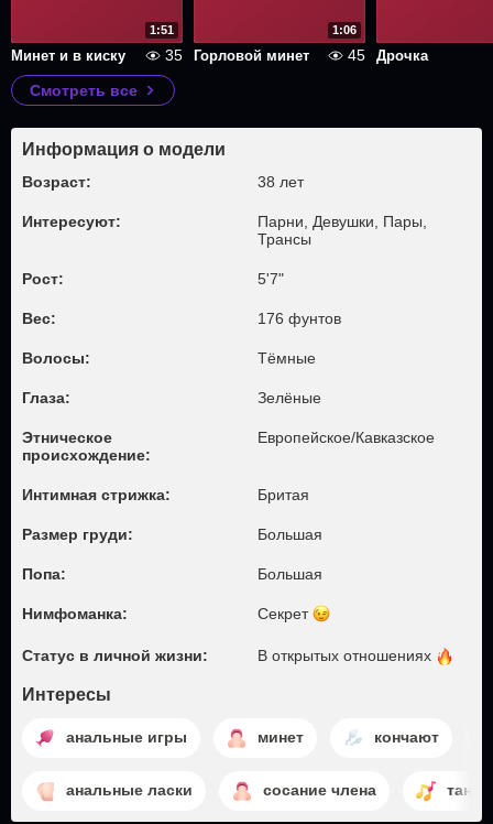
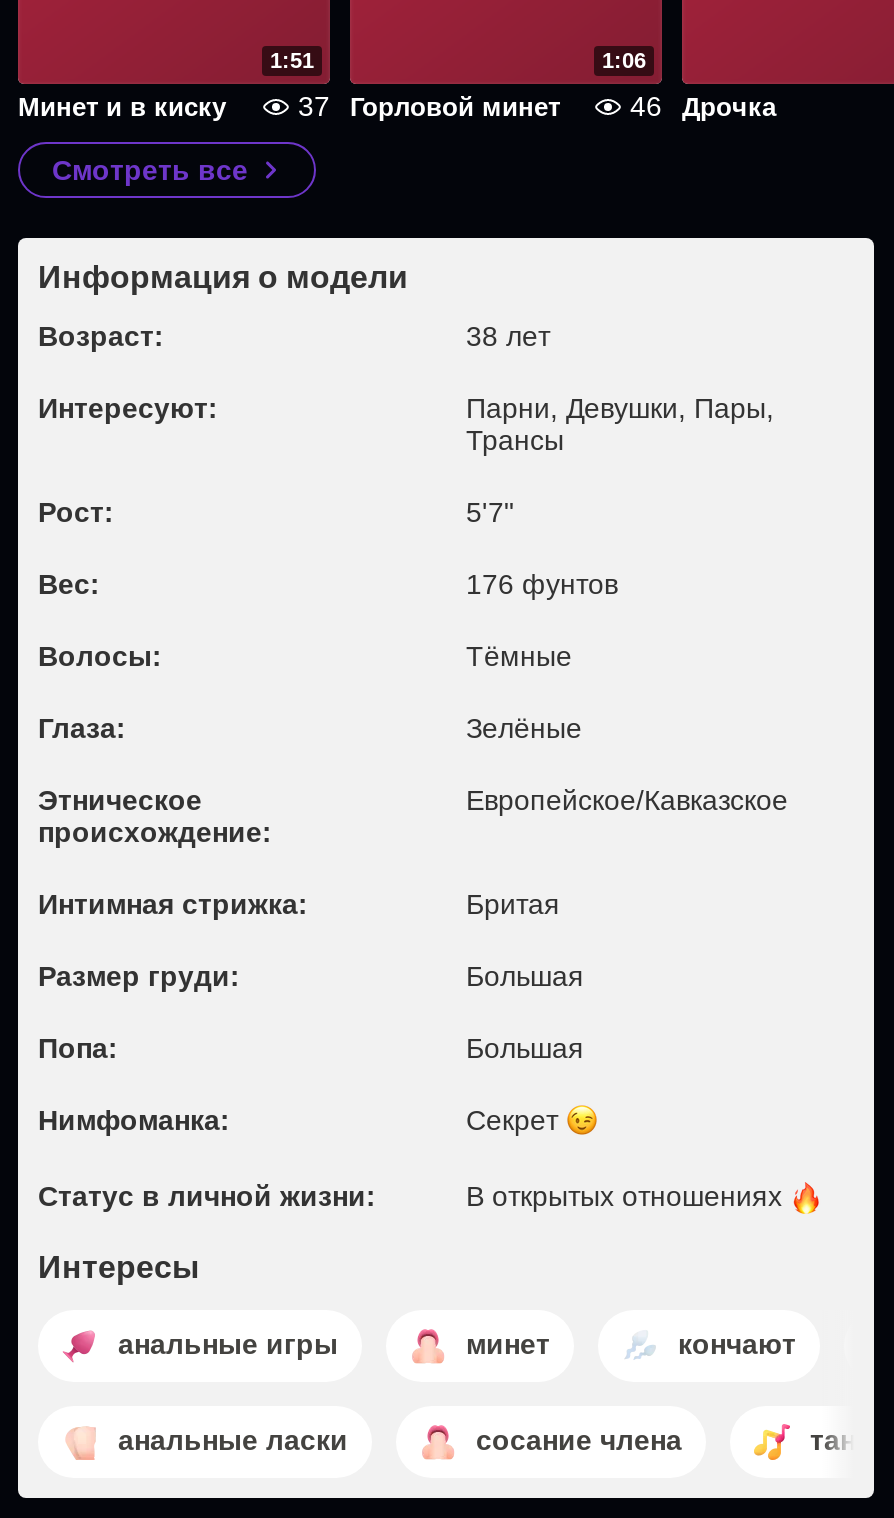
- 35 Горловой минет
+ 37 Горловой минет

- 45 Дрочка
+ 46 Дрочка
